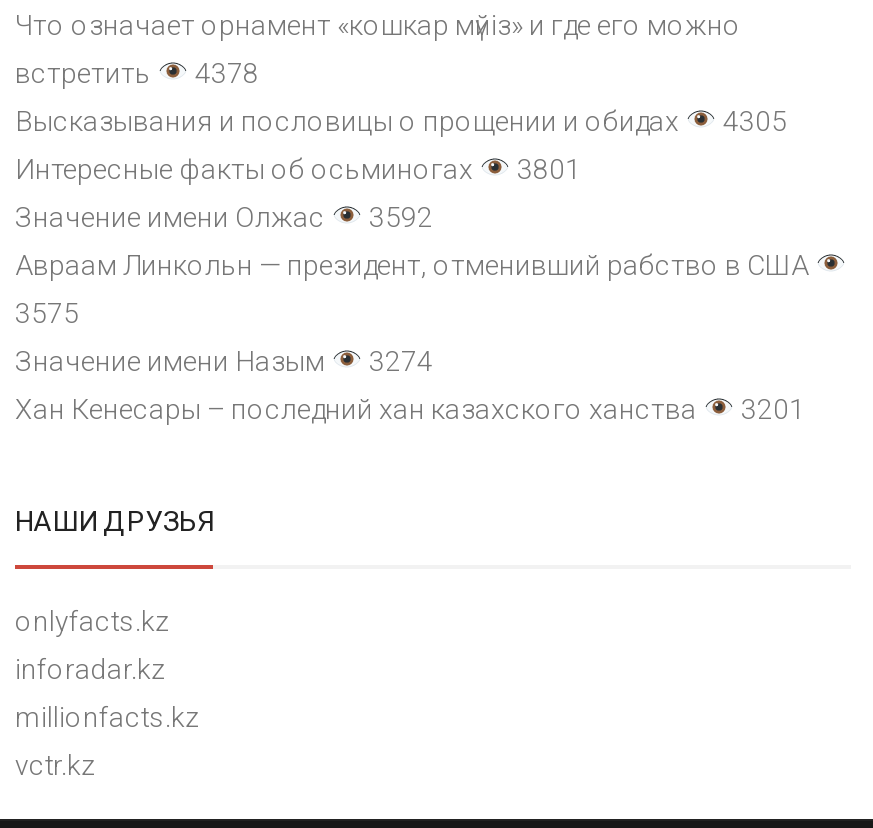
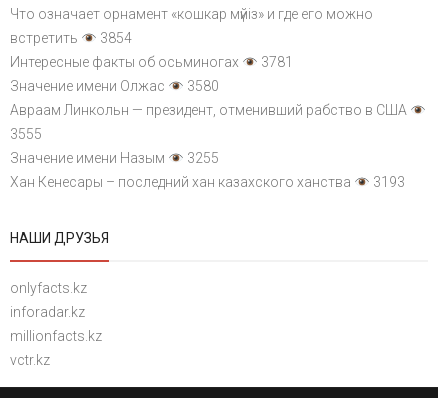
- 4378
- Высказывания и пословицы о прощении и обидах
- 4305
+ 3854

- Интересные факты об осьминогах 3801
+ Интересные факты об осьминогах 3781

- Значение имени Олжас 3592
+ Значение имени Олжас 3580

- 3575
+ 3555

- Значение имени Назым 3274
+ Значение имени Назым 3255

- Хан Кенесары – последний хан казахского ханства 3201
+ Хан Кенесары – последний хан казахского ханства 3193
